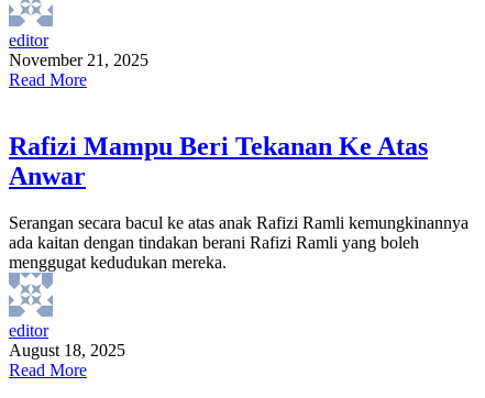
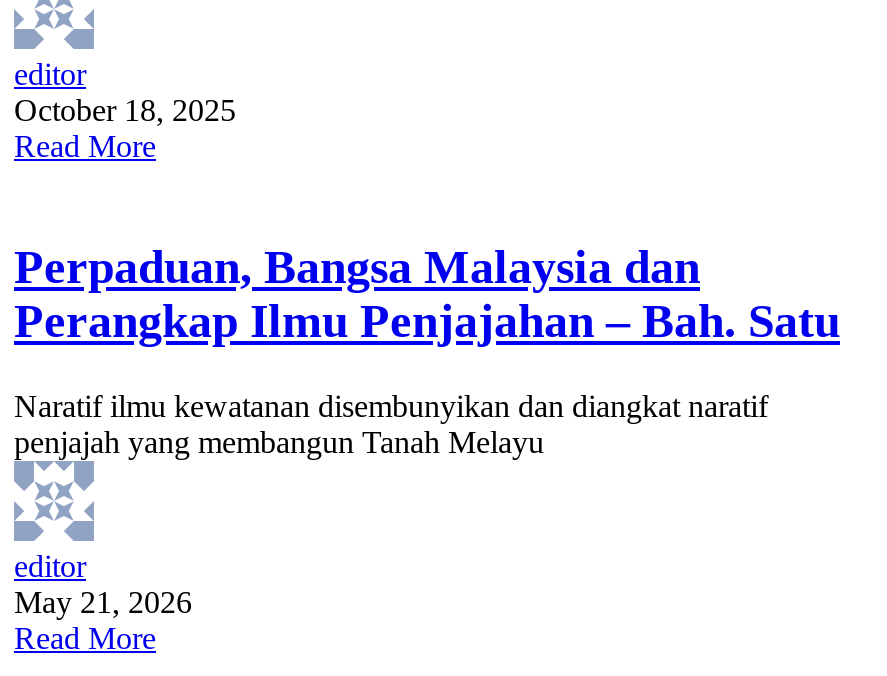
- November 21, 2025
+ October 18, 2025

- Rafizi Mampu Beri Tekanan Ke Atas
- Anwar
+ Perpaduan, Bangsa Malaysia dan
+ Perangkap Ilmu Penjajahan – Bah. Satu

- Serangan secara bacul ke atas anak Rafizi Ramli kemungkinannya
- ada kaitan dengan tindakan berani Rafizi Ramli yang boleh
- menggugat kedudukan mereka.
+ Naratif ilmu kewatanan disembunyikan dan diangkat naratif
+ penjajah yang membangun Tanah Melayu

- August 18, 2025
+ May 21, 2026
